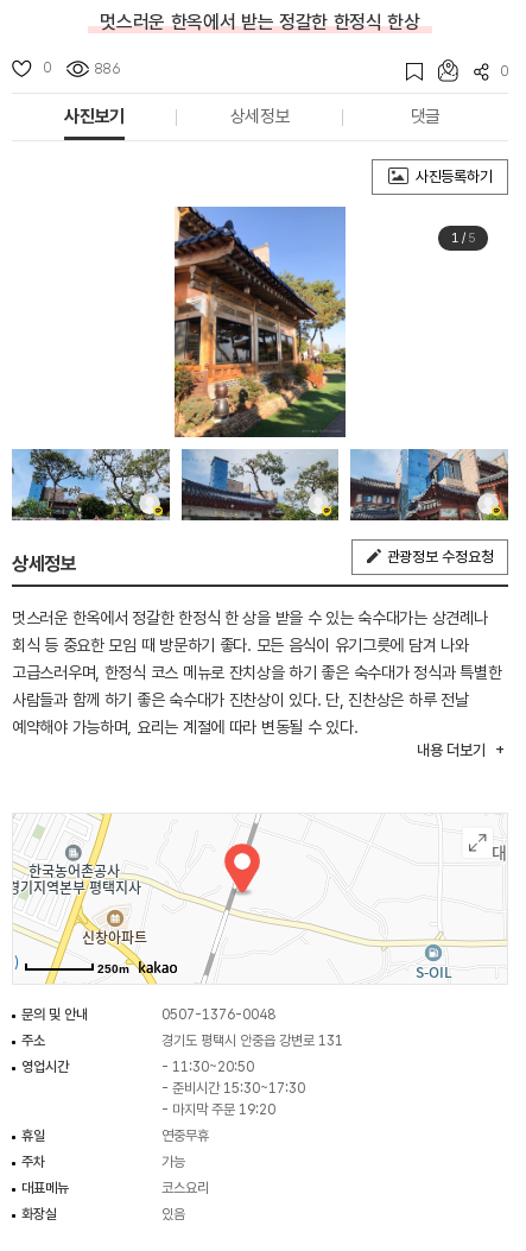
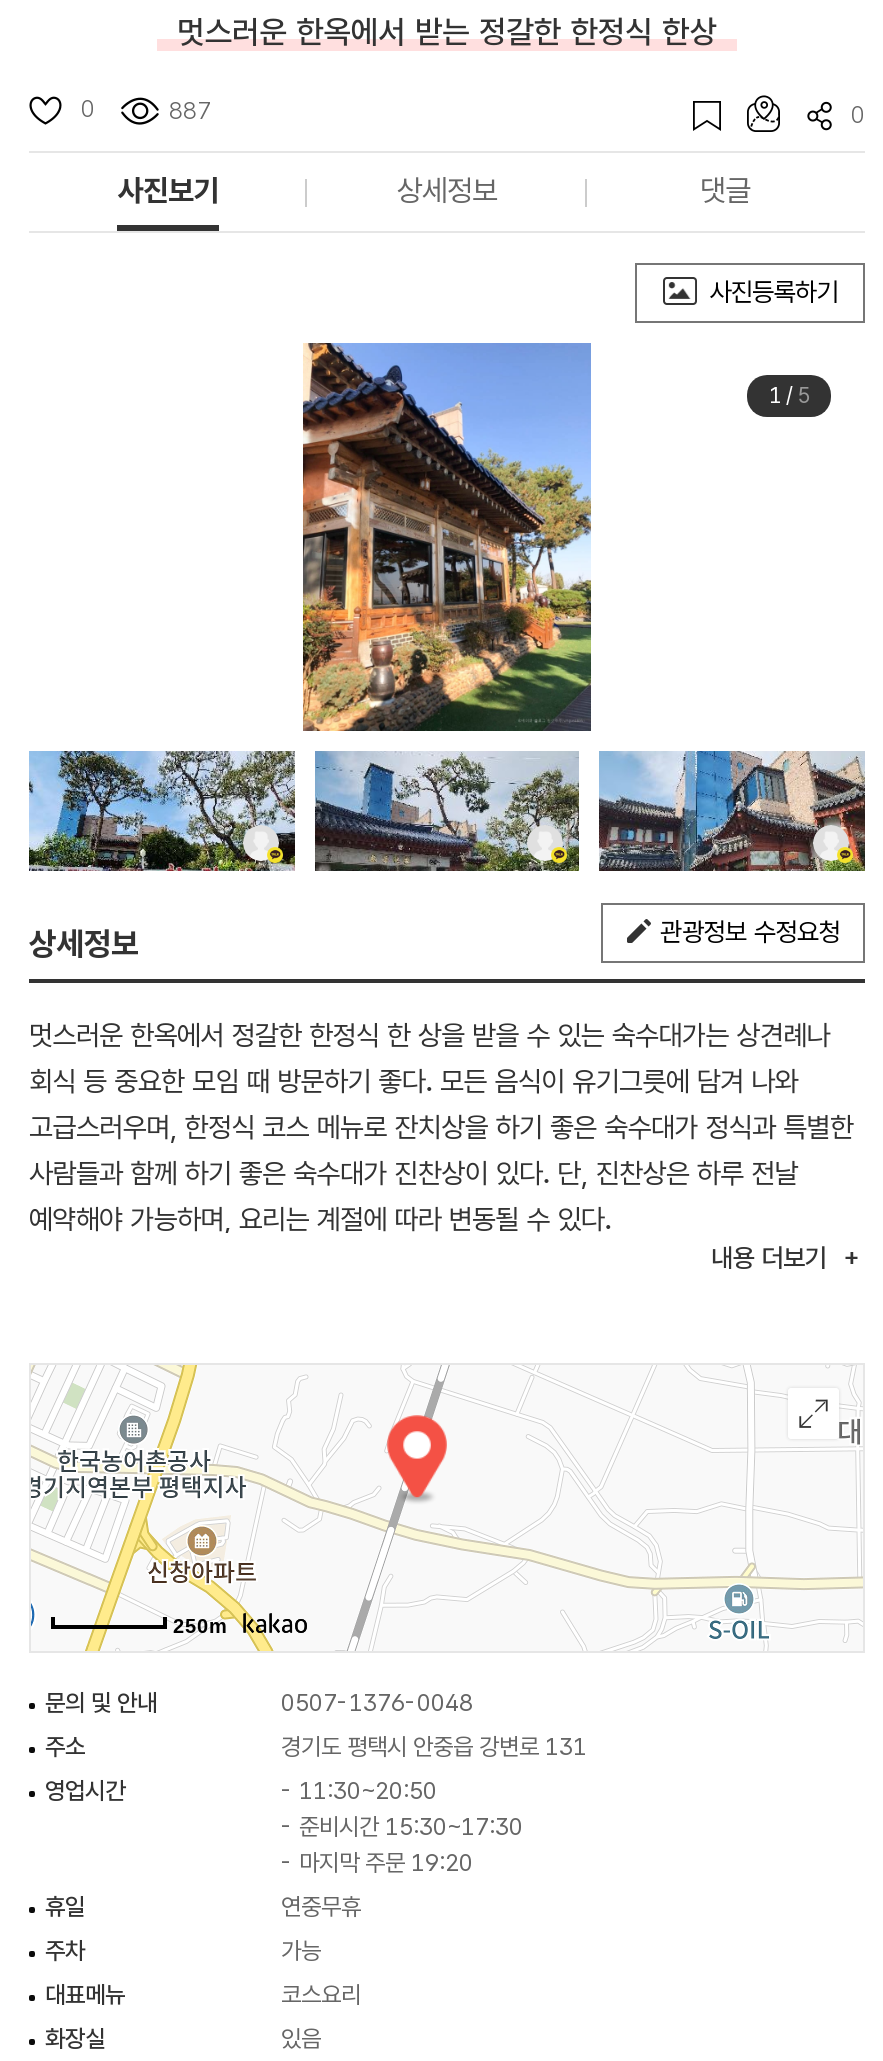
- 886
+ 887
